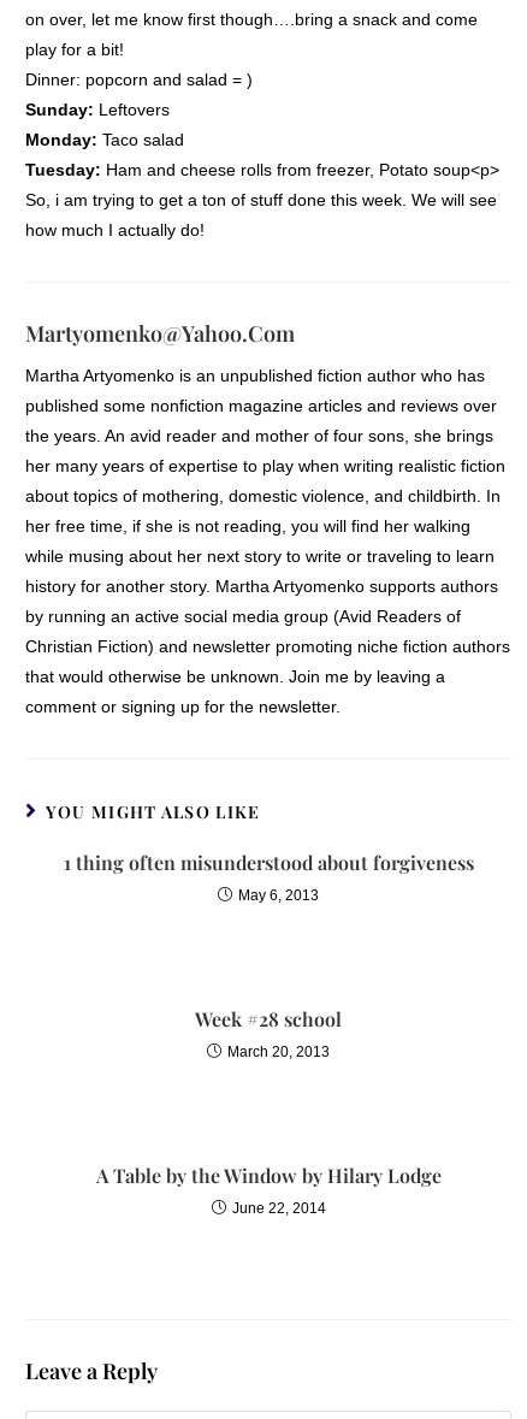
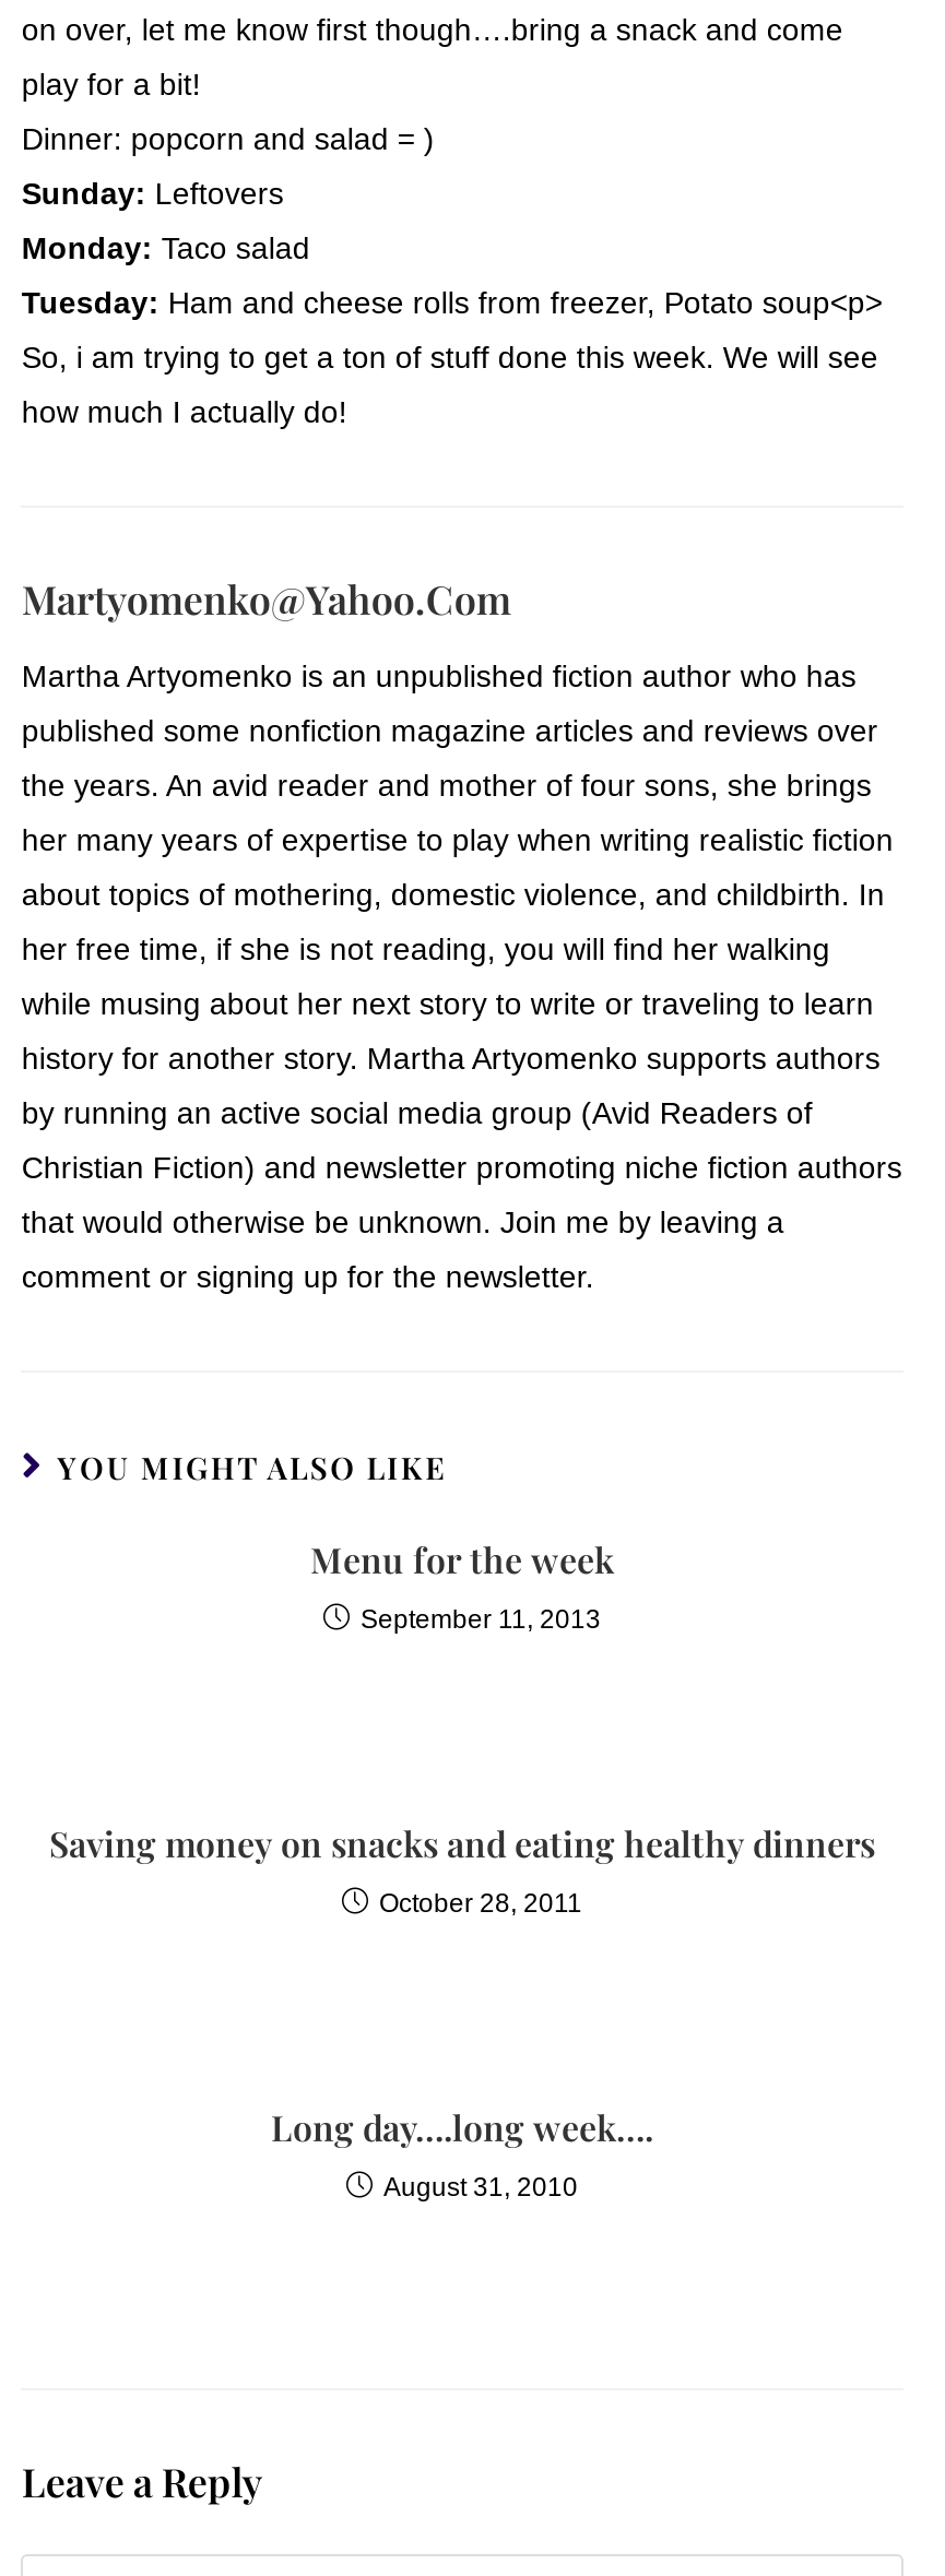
- 1 thing often misunderstood about forgiveness
+ Menu for the week

- May 6, 2013
+ September 11, 2013

- Week #28 school
+ Saving money on snacks and eating healthy dinners

- March 20, 2013
+ October 28, 2011

- A Table by the Window by Hilary Lodge
+ Long day….long week….

- June 22, 2014
+ August 31, 2010
